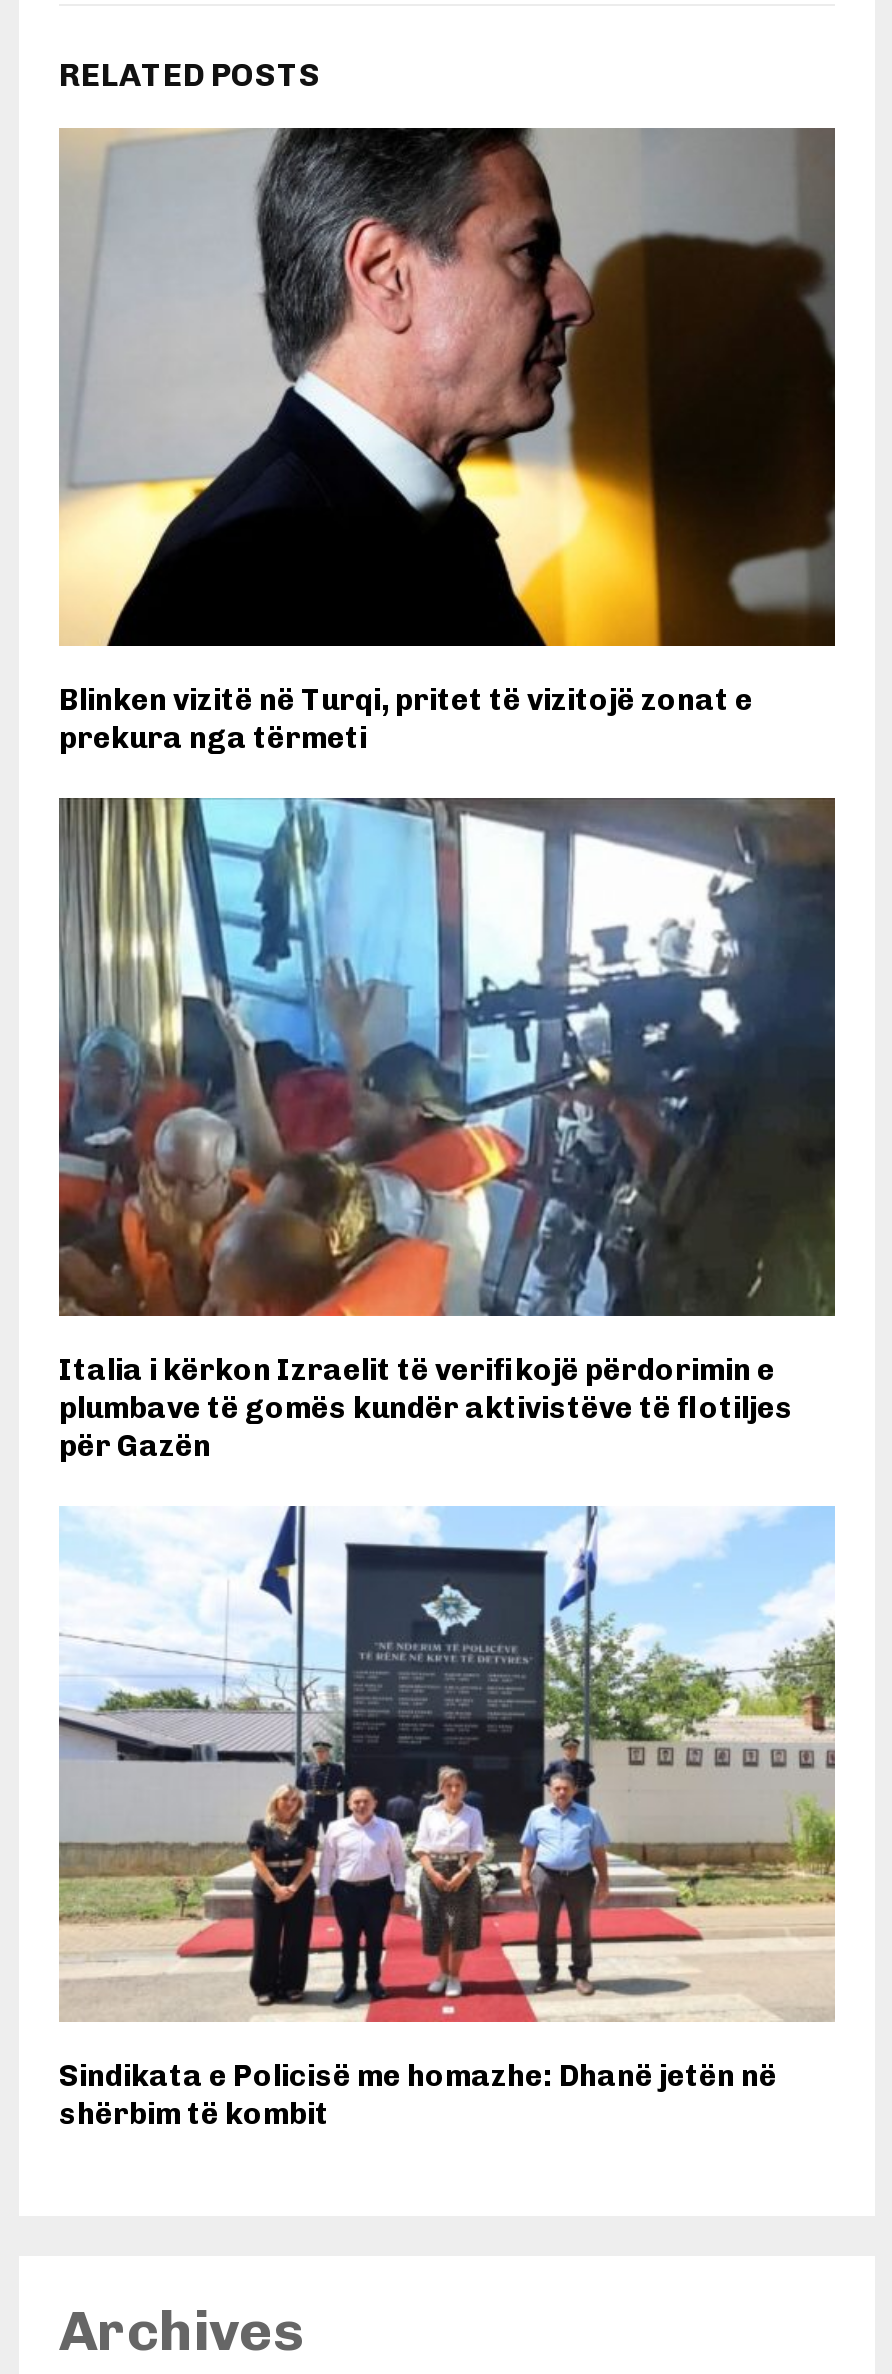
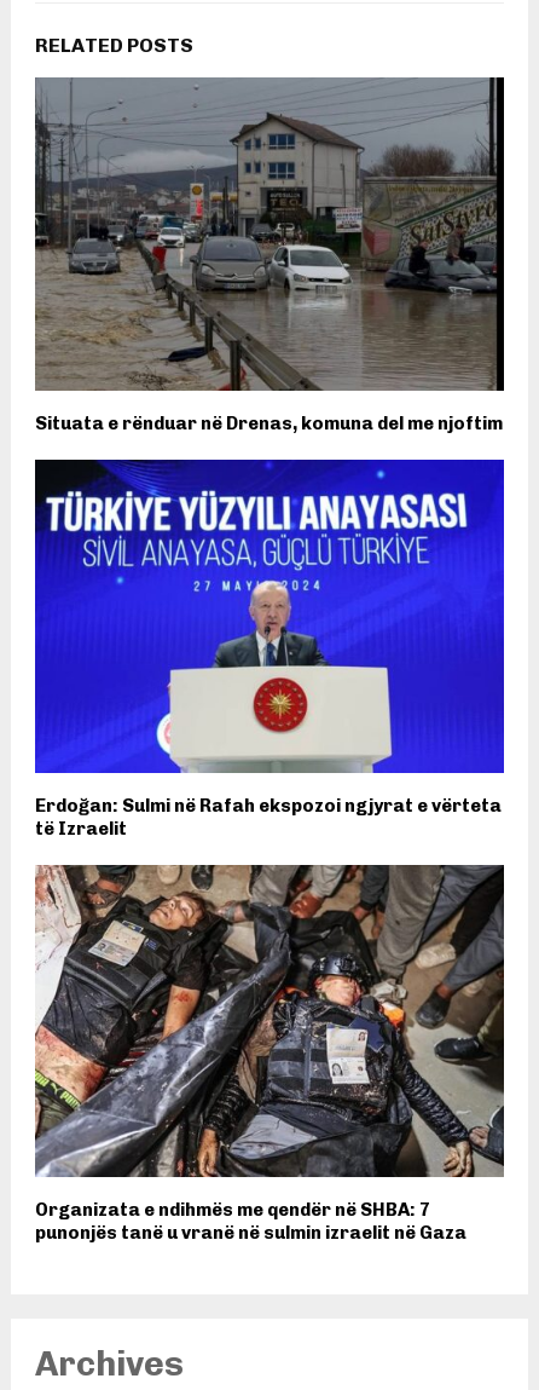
- [image]
- Blinken vizitë në Turqi, pritet të vizitojë zonat e
- prekura nga tërmeti
+ [image]
+ Situata e rënduar në Drenas, komuna del me njoftim

- [image]
- Italia i kërkon Izraelit të verifikojë përdorimin e
- plumbave të gomës kundër aktivistëve të flotiljes
- për Gazën
+ [image]
+ Erdoğan: Sulmi në Rafah ekspozoi ngjyrat e vërteta
+ të Izraelit

- [image]
- Sindikata e Policisë me homazhe: Dhanë jetën në
- shërbim të kombit
+ [image]
+ Organizata e ndihmës me qendër në SHBA: 7
+ punonjës tanë u vranë në sulmin izraelit në Gaza
